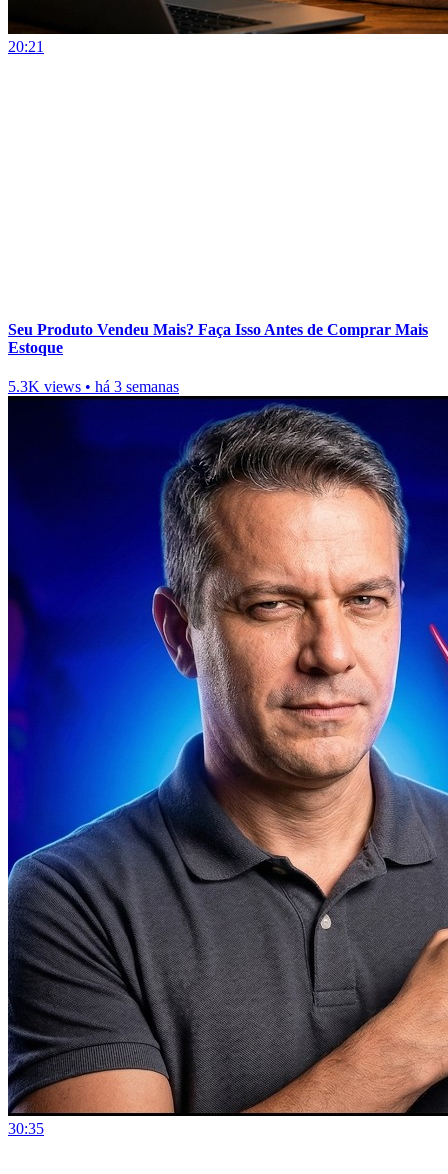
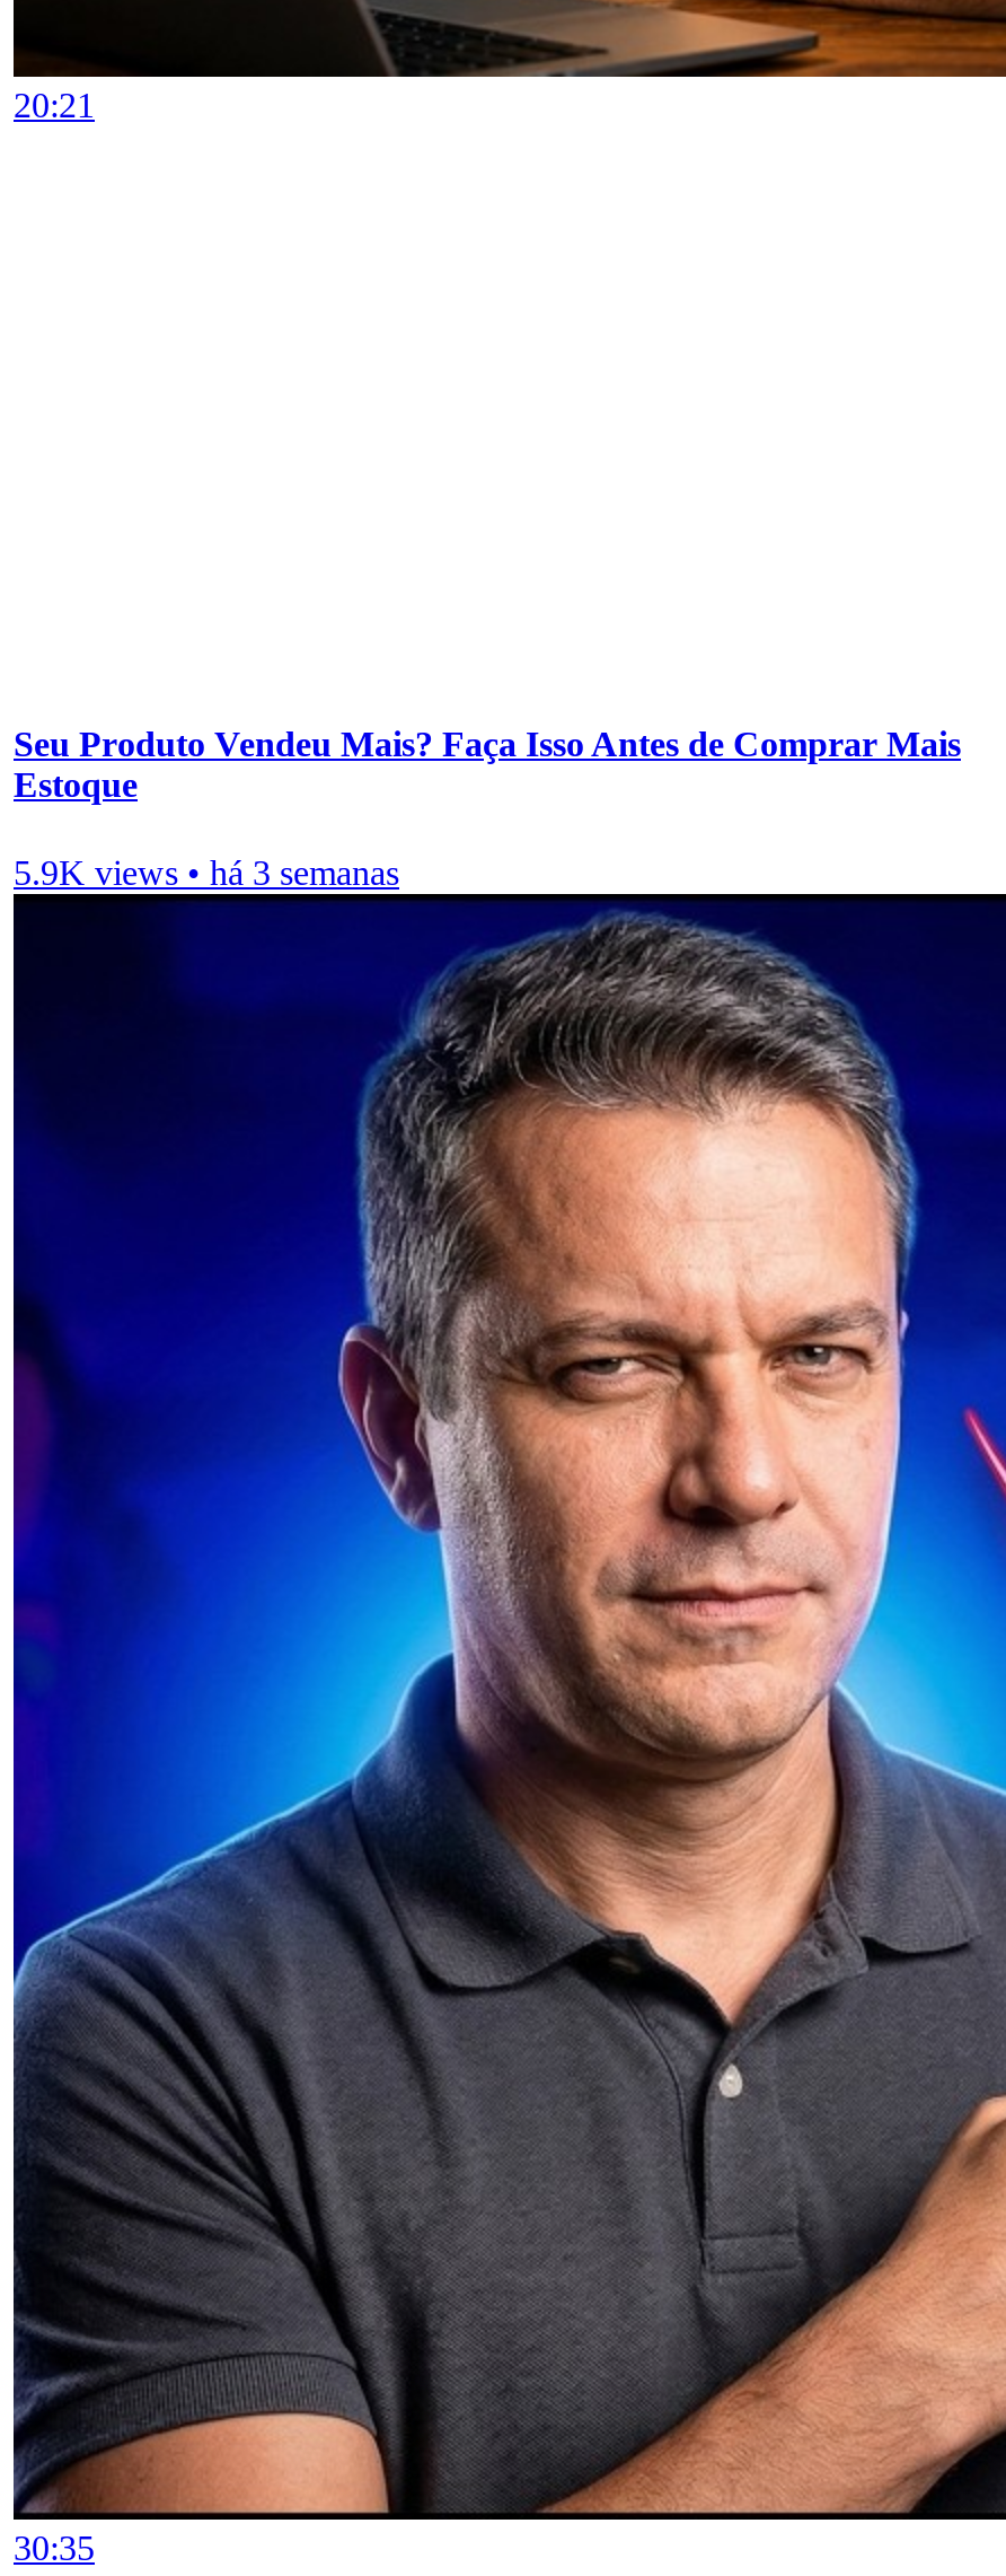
- 5.3K views • há 3 semanas
+ 5.9K views • há 3 semanas
